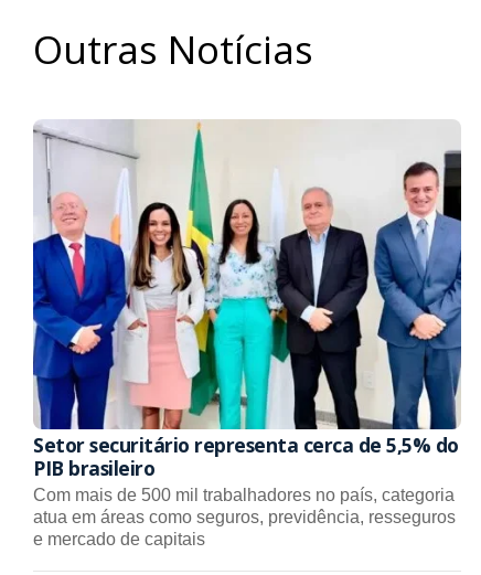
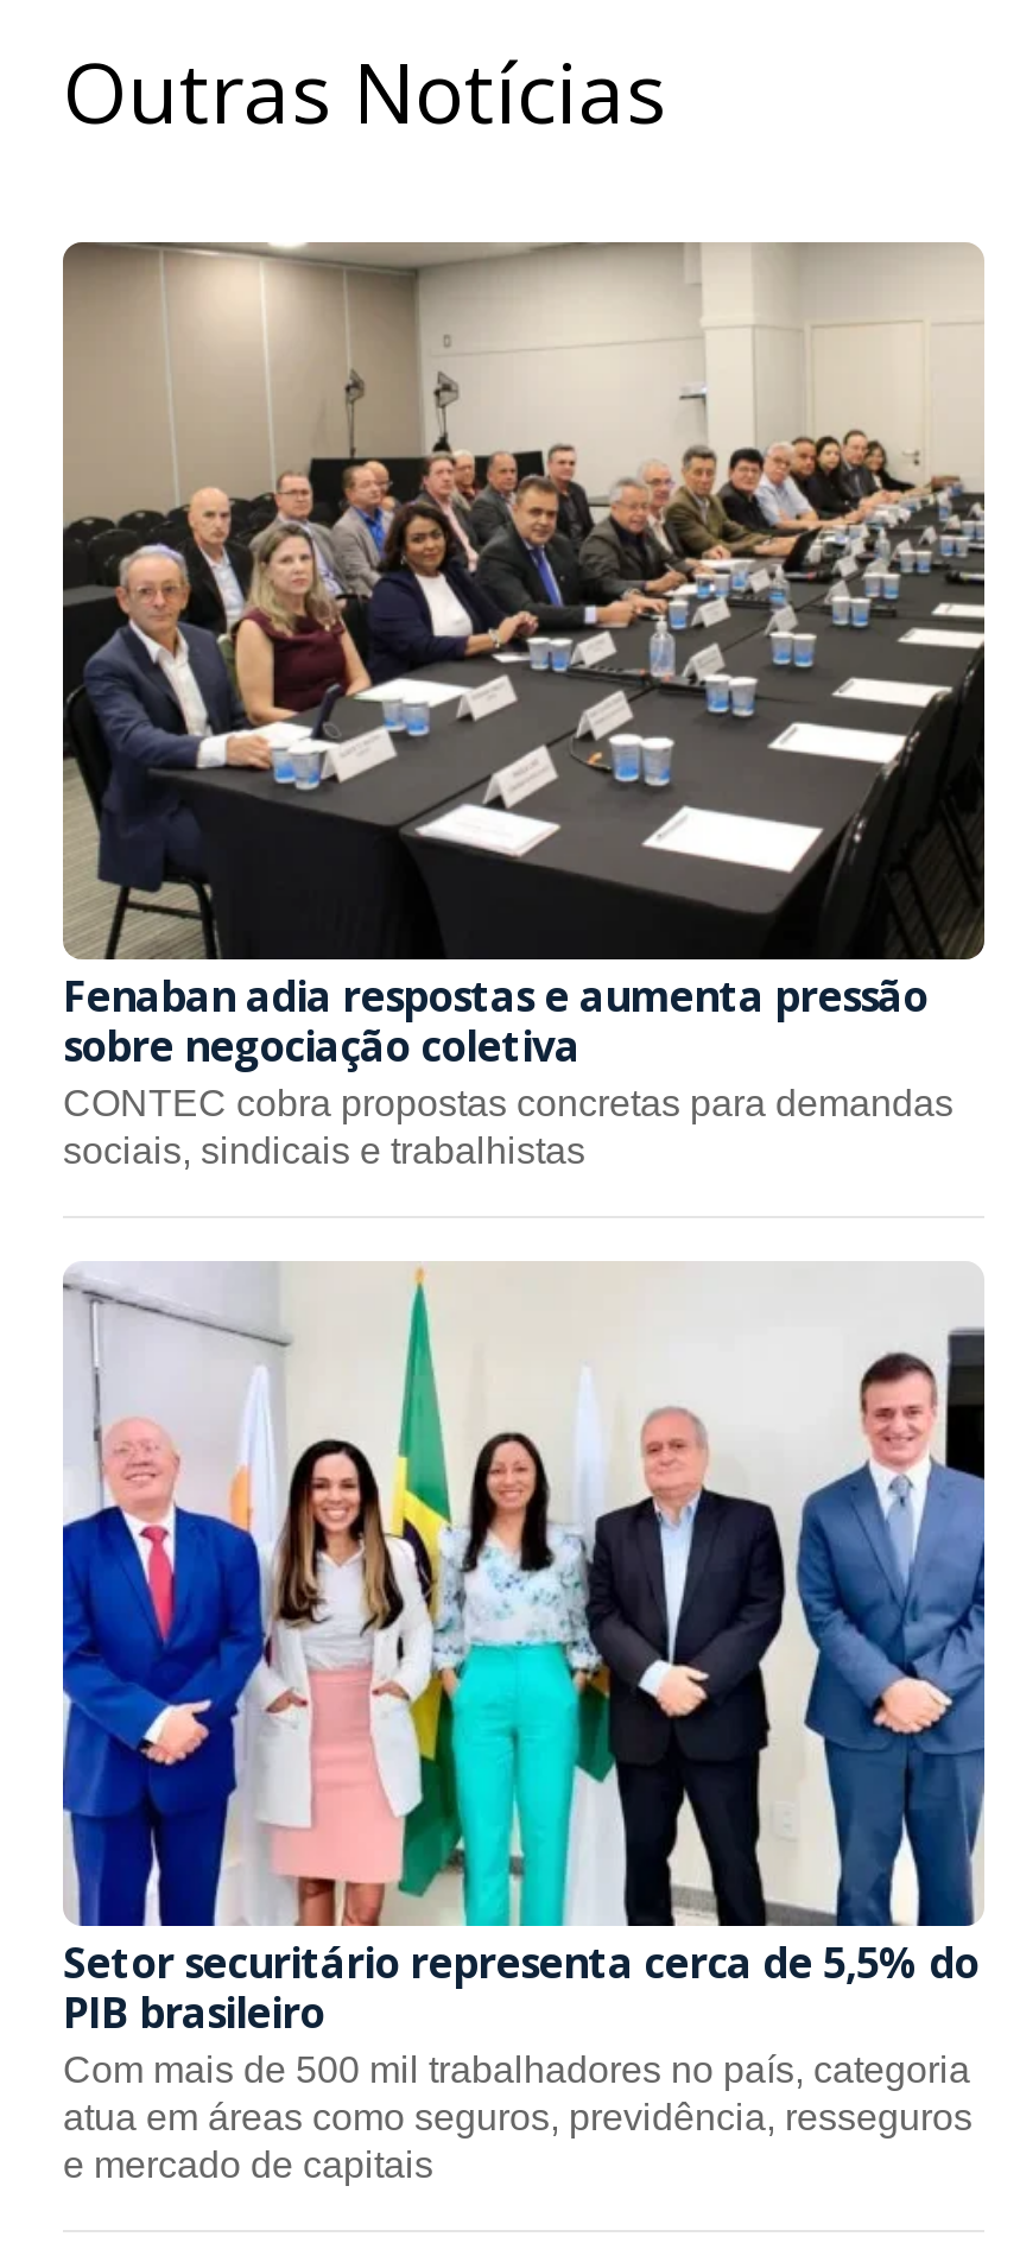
+ [image]
+ Fenaban adia respostas e aumenta pressão
+ sobre negociação coletiva
+ CONTEC cobra propostas concretas para demandas
+ sociais, sindicais e trabalhistas
